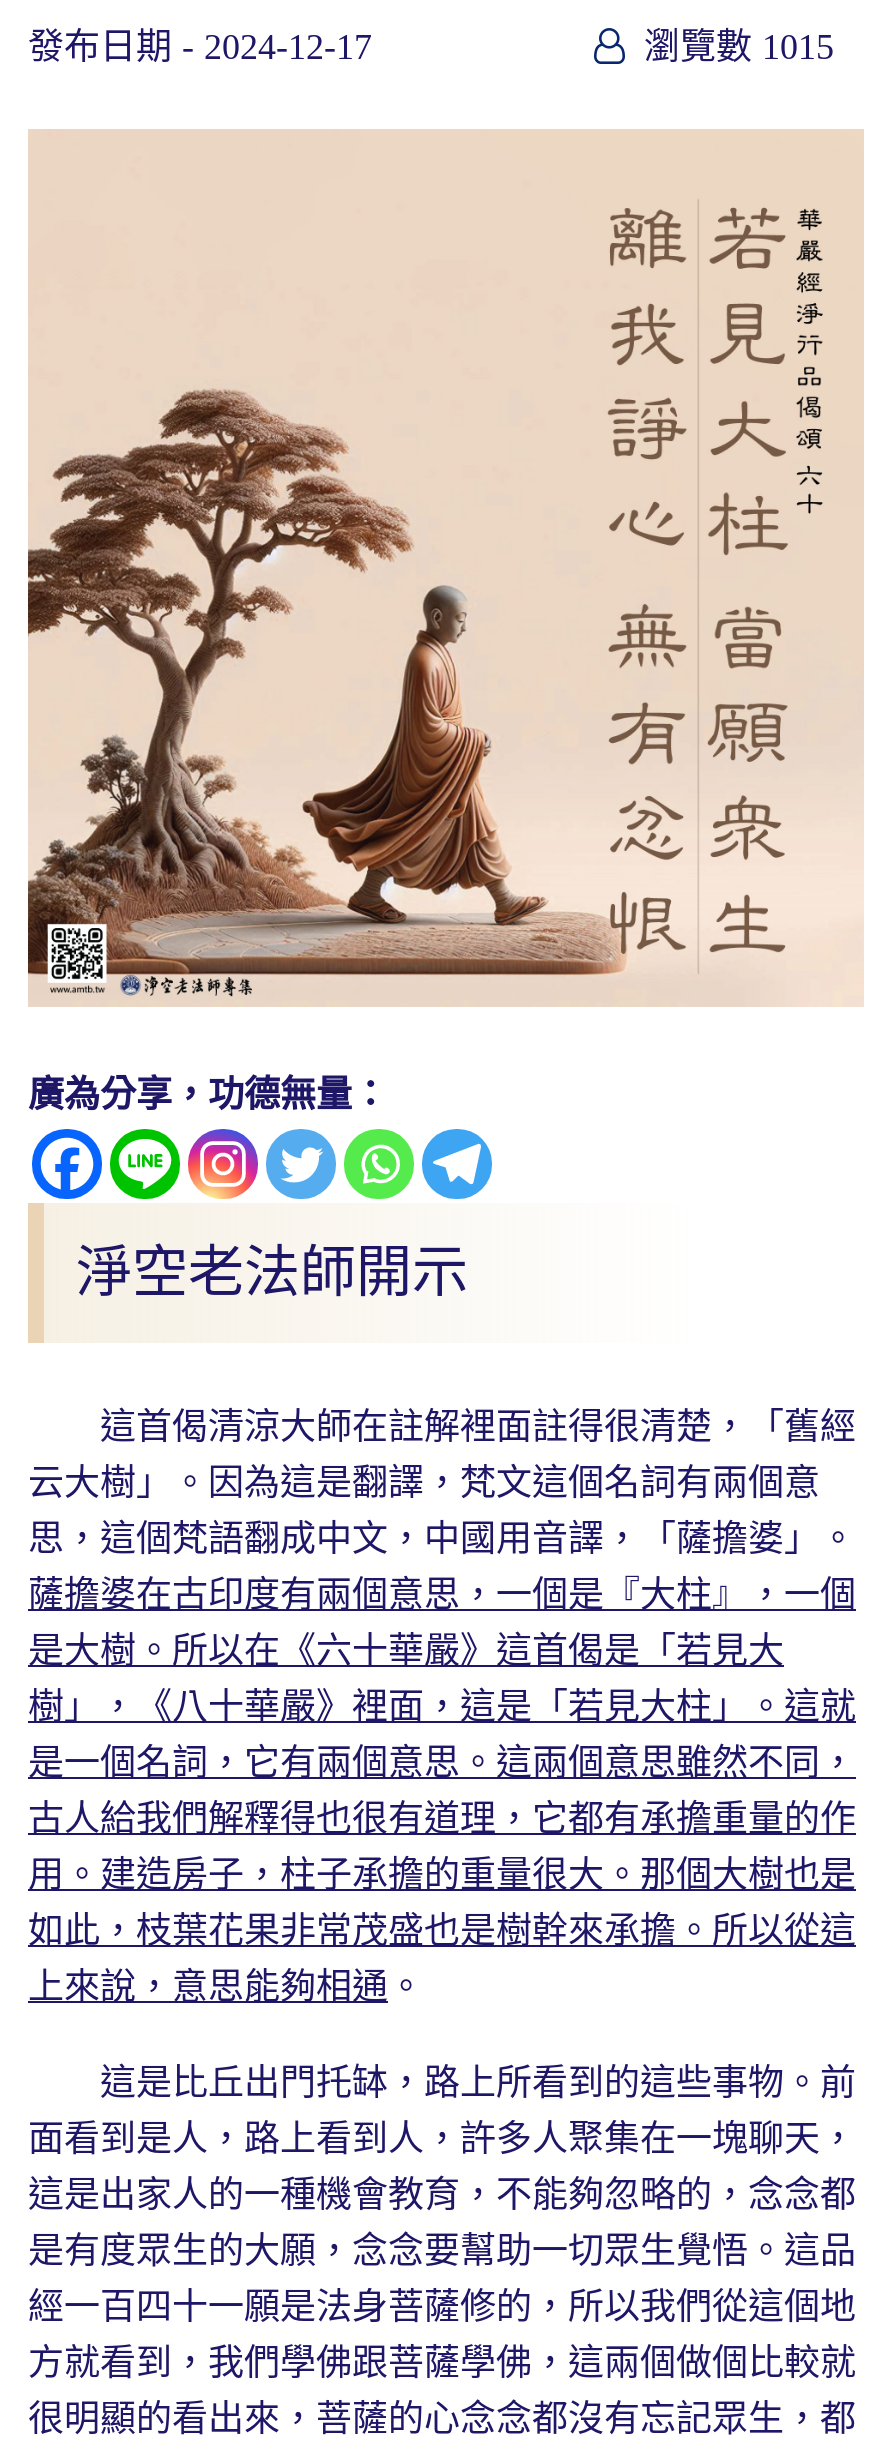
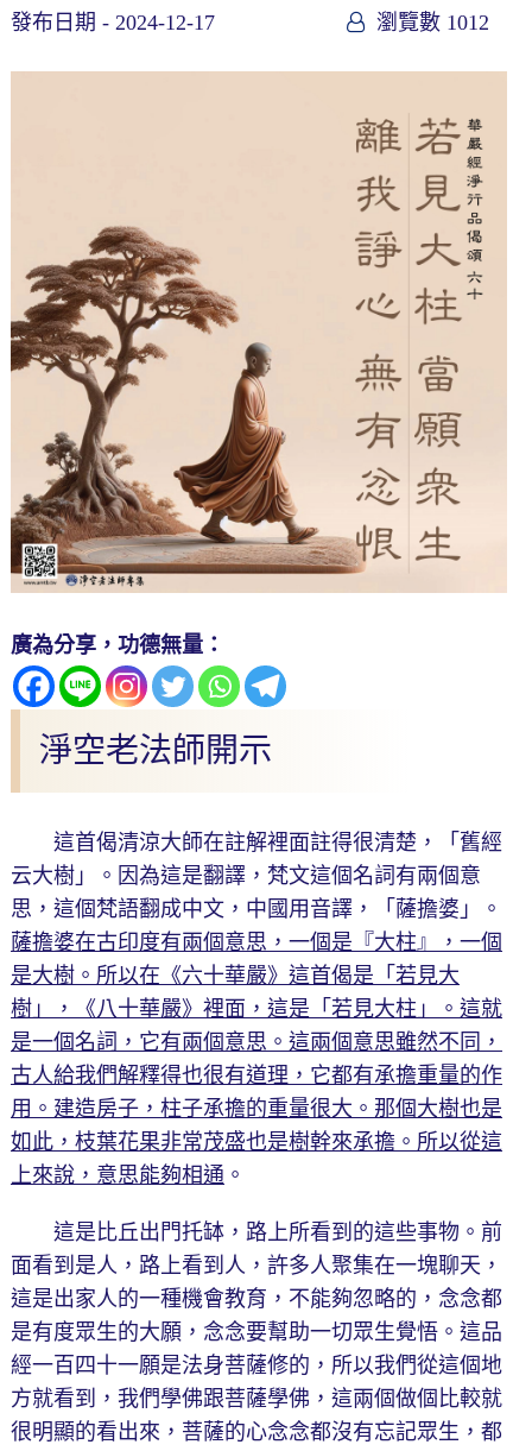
- 瀏覽數 1015
+ 瀏覽數 1012
